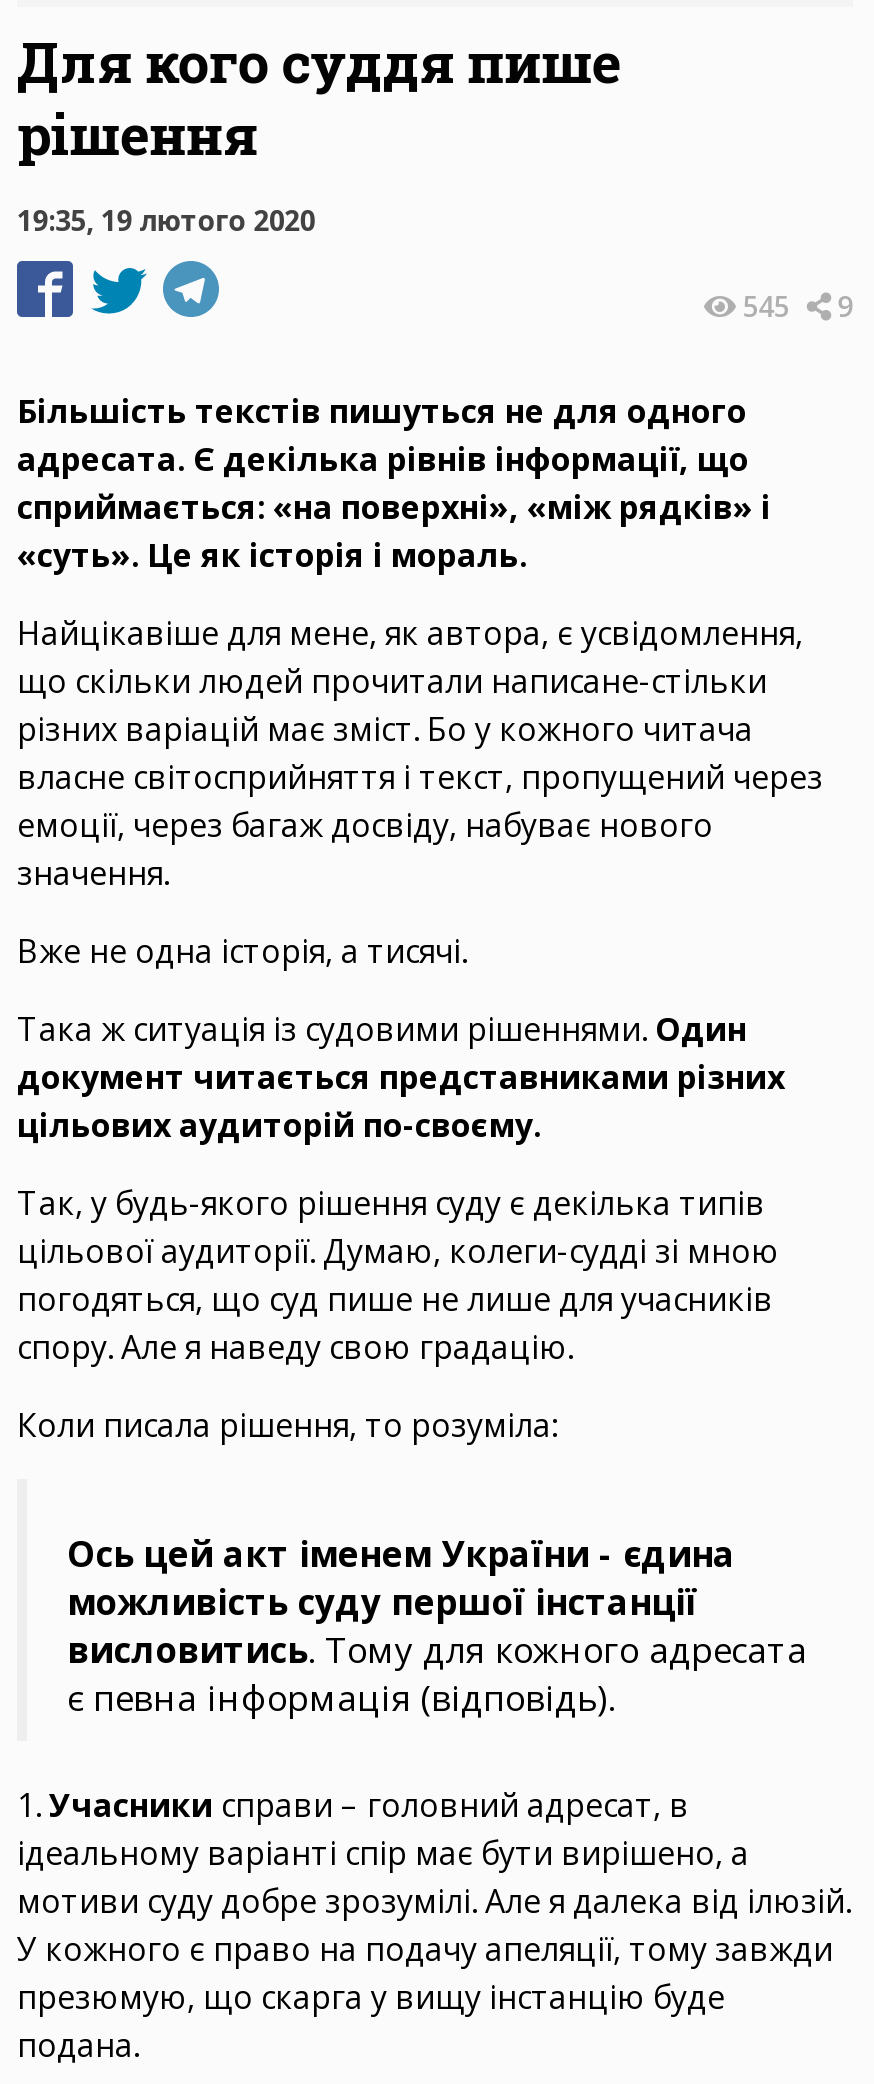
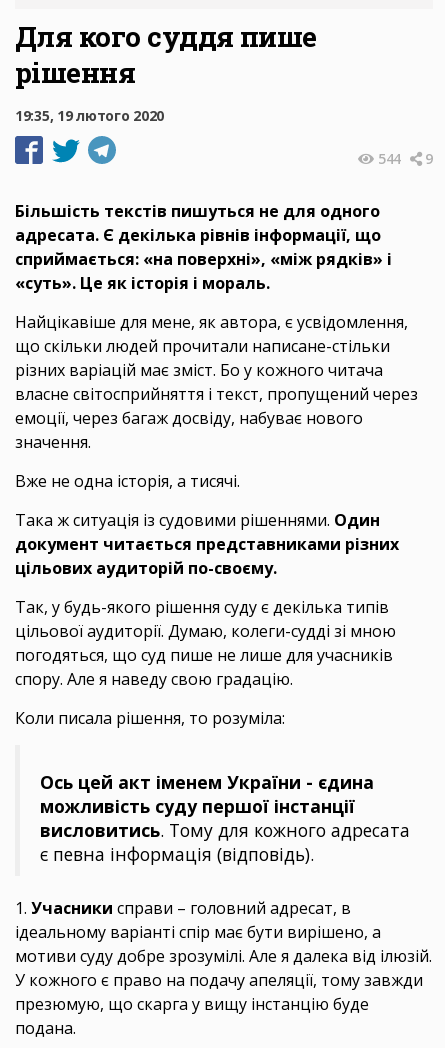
- 545 9
+ 544 9
